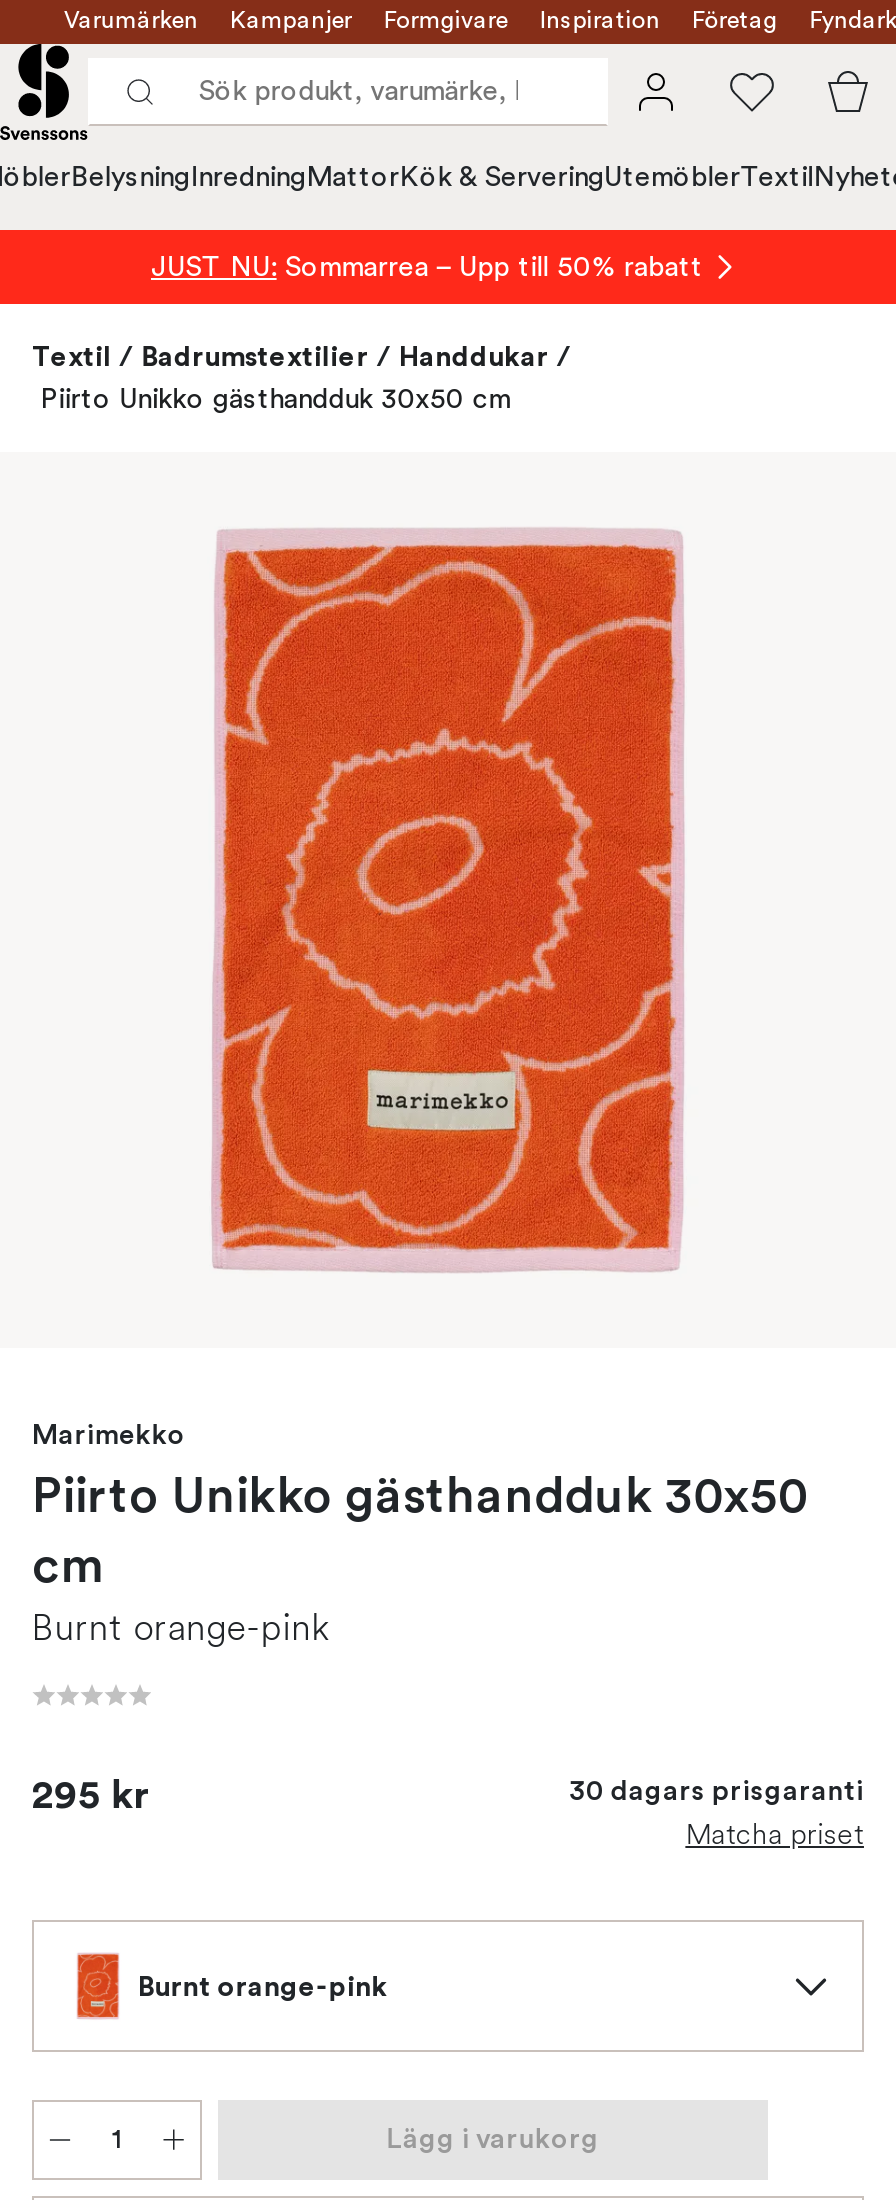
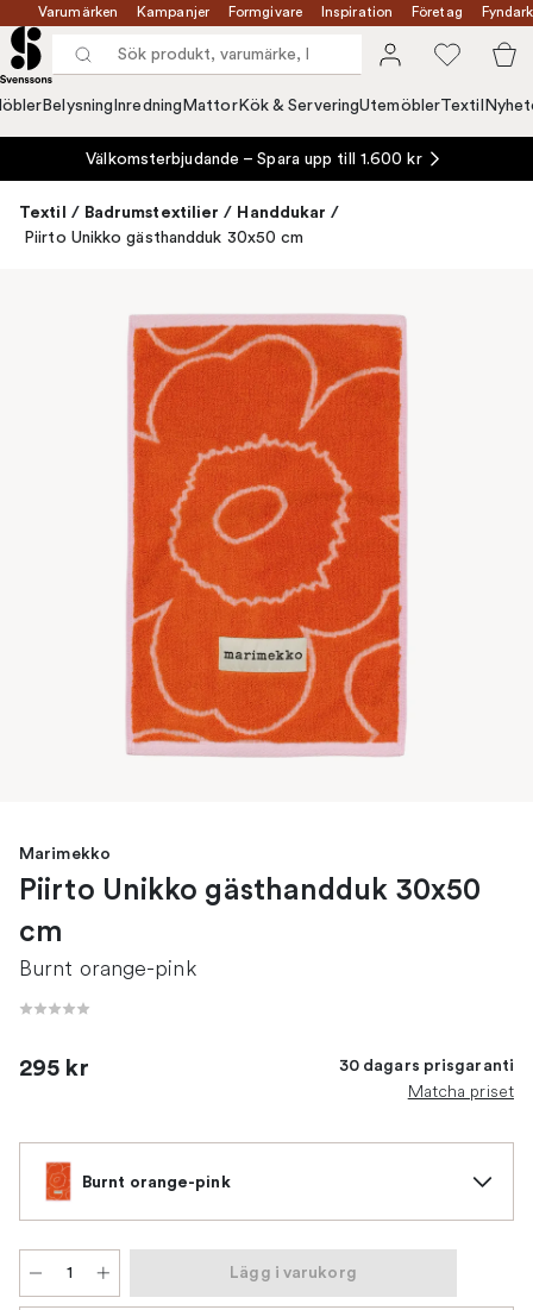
- JUST NU: Sommarrea – Upp till 50% rabatt
+ Välkomsterbjudande – Spara upp till 1.600 kr
